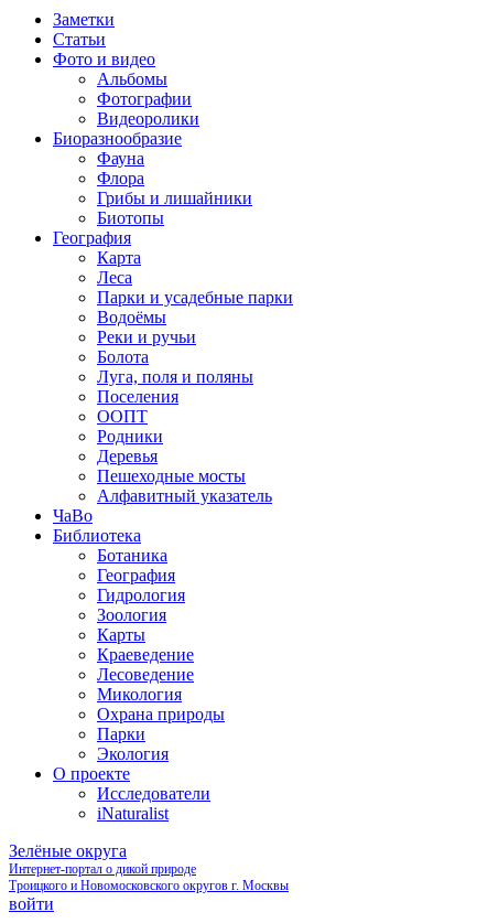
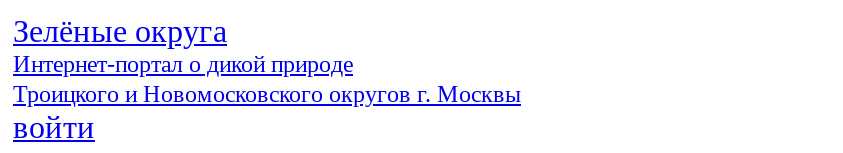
- Заметки
- Статьи
- Фото и видео
- Альбомы
- Фотографии
- Видеоролики
- Биоразнообразие
- Фауна
- Флора
- Грибы и лишайники
- Биотопы
- География
- Карта
- Леса
- Парки и усадебные парки
- Водоёмы
- Реки и ручьи
- Болота
- Луга, поля и поляны
- Поселения
- ООПТ
- Родники
- Деревья
- Пешеходные мосты
- Алфавитный указатель
- ЧаВо
- Библиотека
- Ботаника
- География
- Гидрология
- Зоология
- Карты
- Краеведение
- Лесоведение
- Микология
- Охрана природы
- Парки
- Экология
- О проекте
- Исследователи
- iNaturalist
